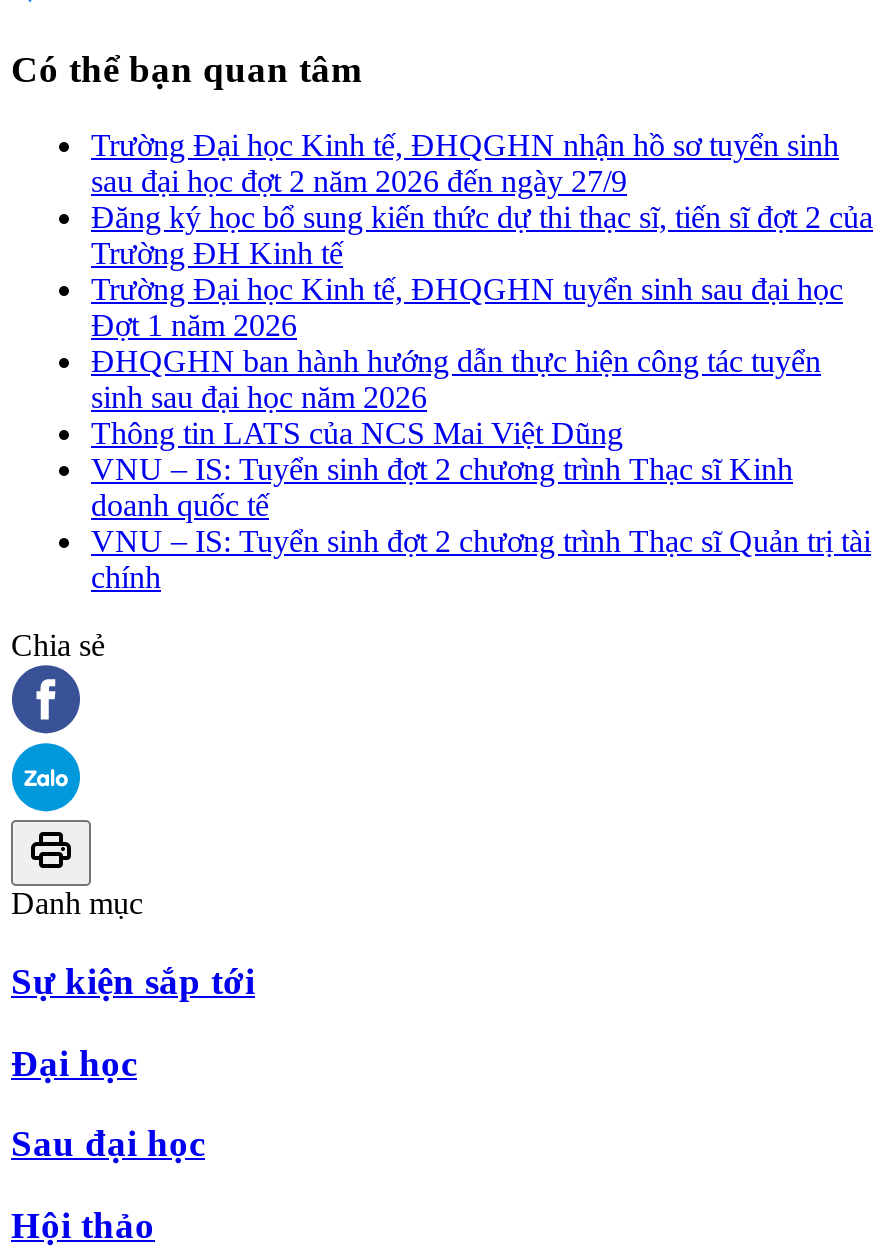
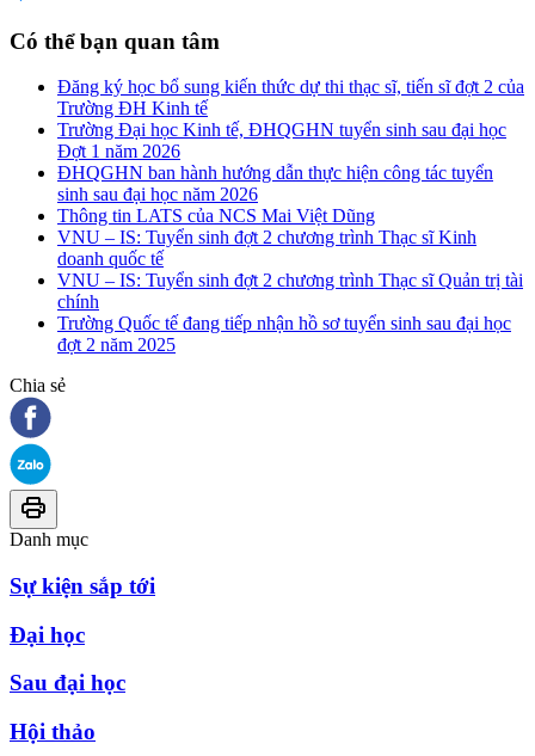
- Trường Đại học Kinh tế, ĐHQGHN nhận hồ sơ tuyển sinh
- sau đại học đợt 2 năm 2026 đến ngày 27/9

moved up: Đăng ký học bổ sung kiến thức dự thi thạc sĩ, tiến sĩ đợt 2 của | Trường ĐH Kinh tế | Trường Đại học Kinh tế, ĐHQGHN tuyển sinh sau đại học | ... | VNU – IS: Tuyển sinh đợt 2 chương trình Thạc sĩ Quản trị tài | chính

+ Trường Quốc tế đang tiếp nhận hồ sơ tuyển sinh sau đại học
+ đợt 2 năm 2025
